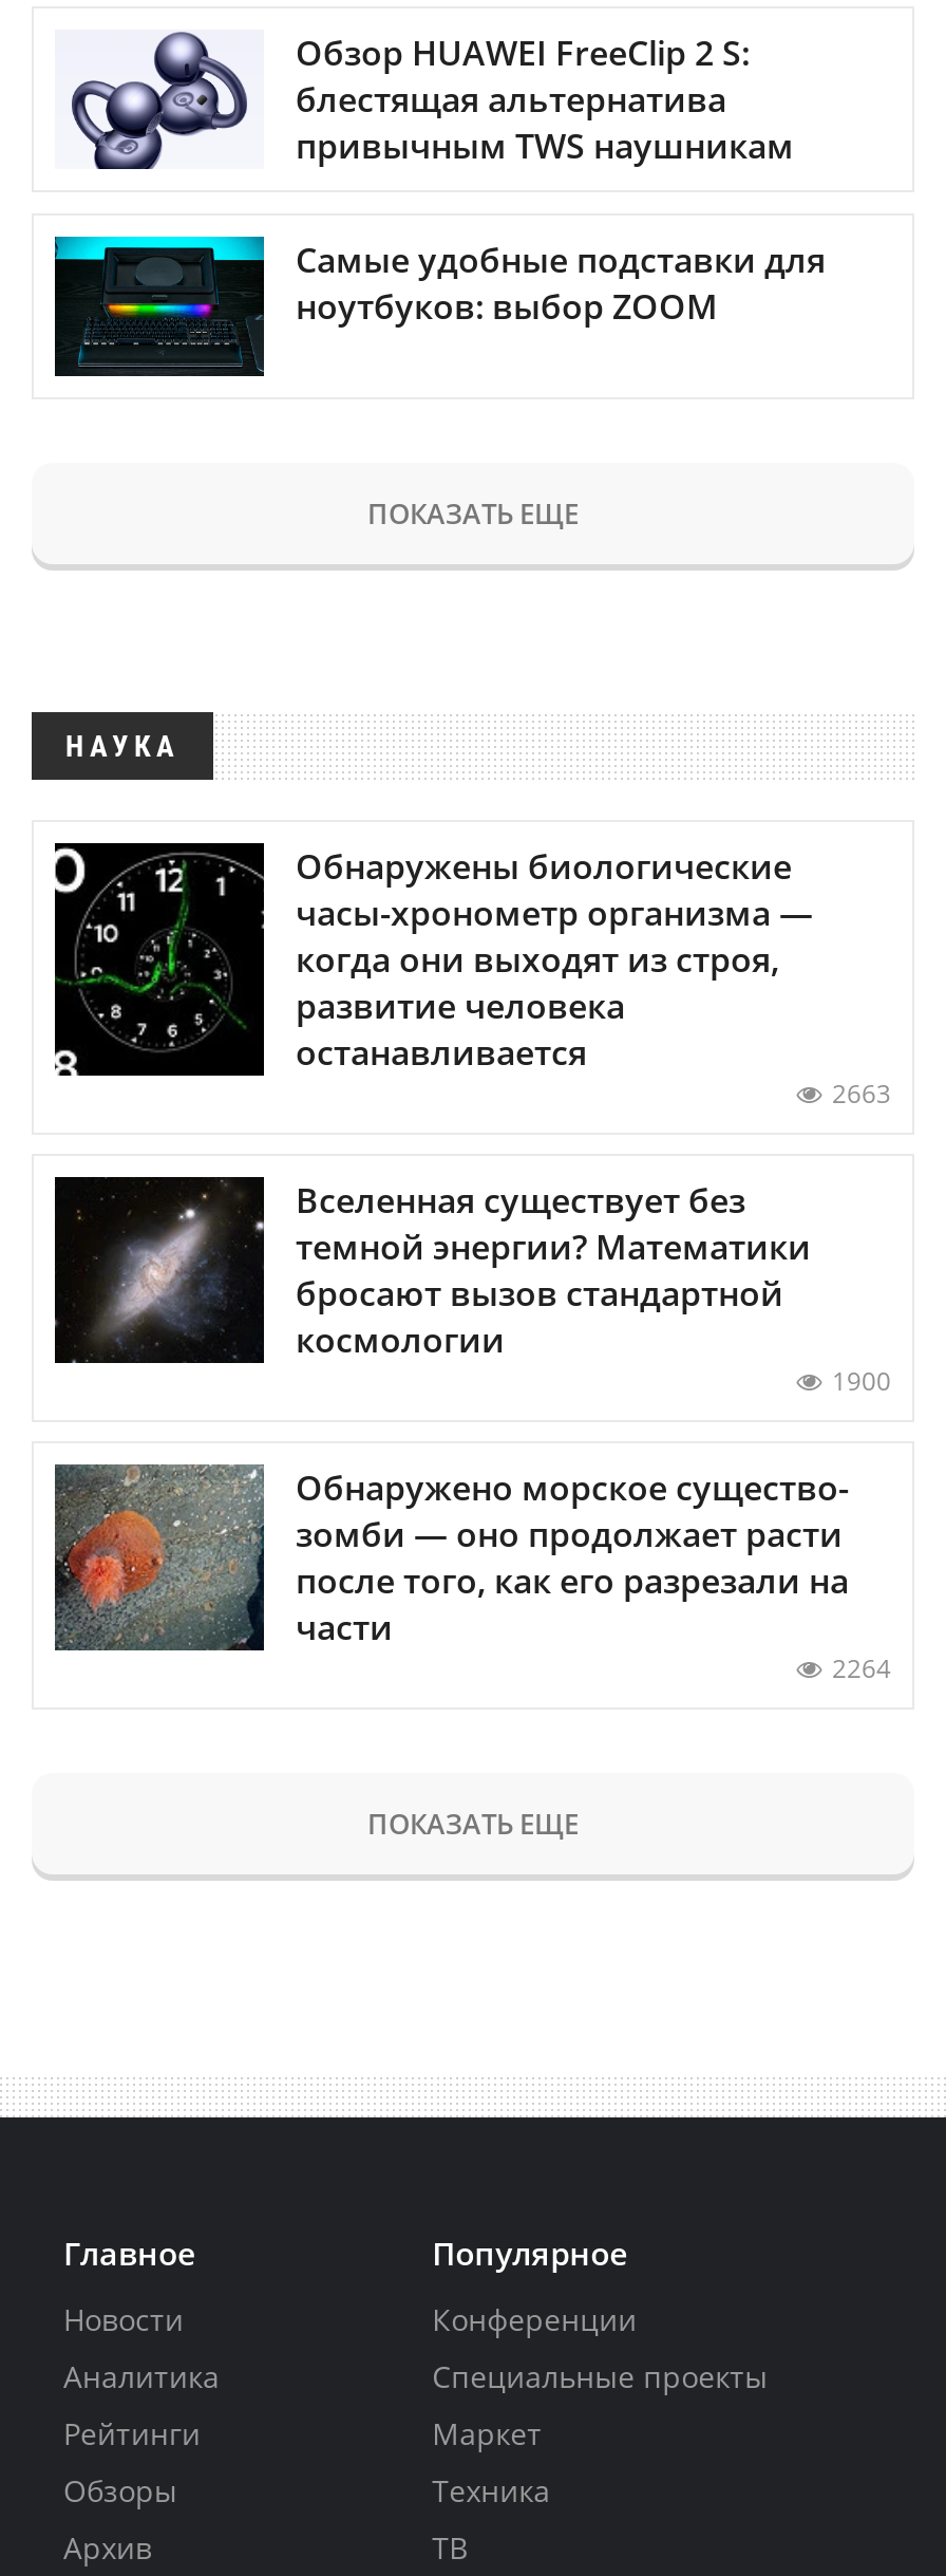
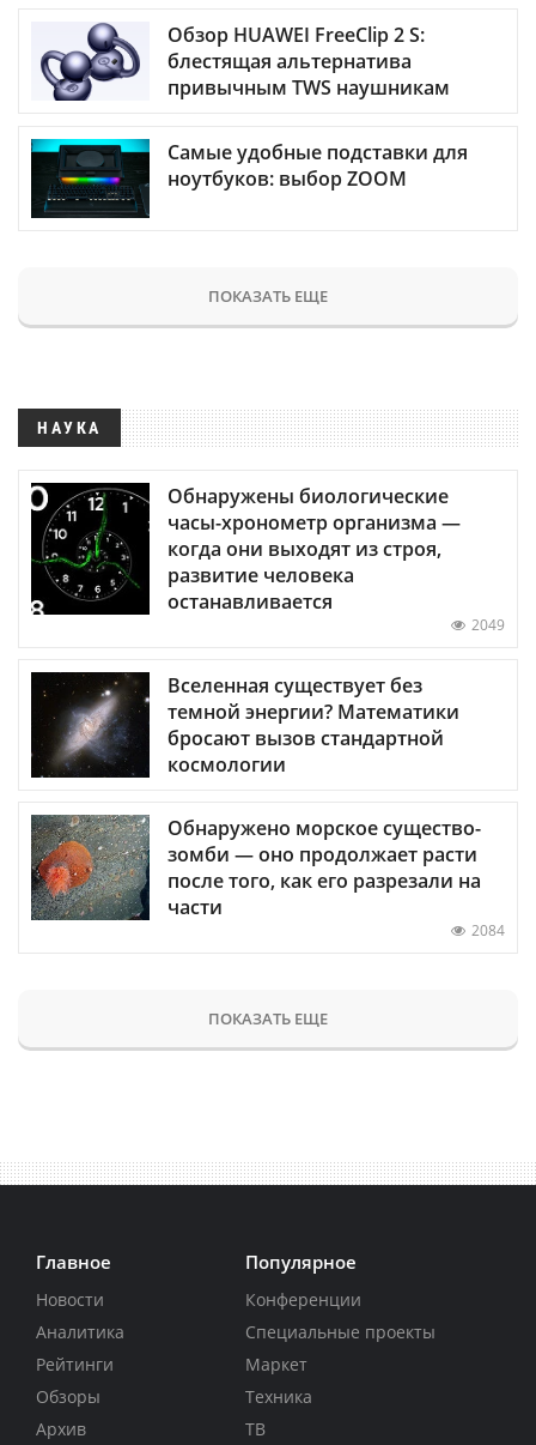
- 2663
+ 2049

- 1900

- 2264
+ 2084
